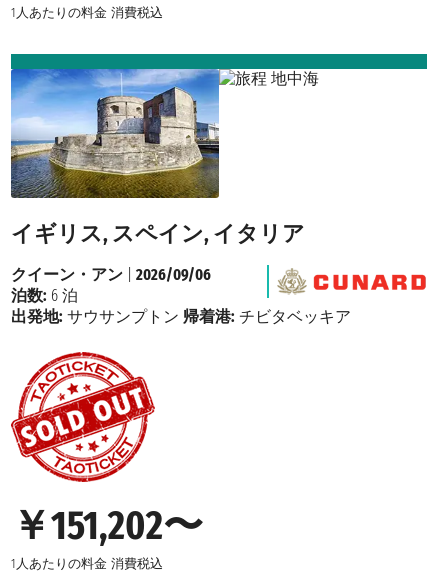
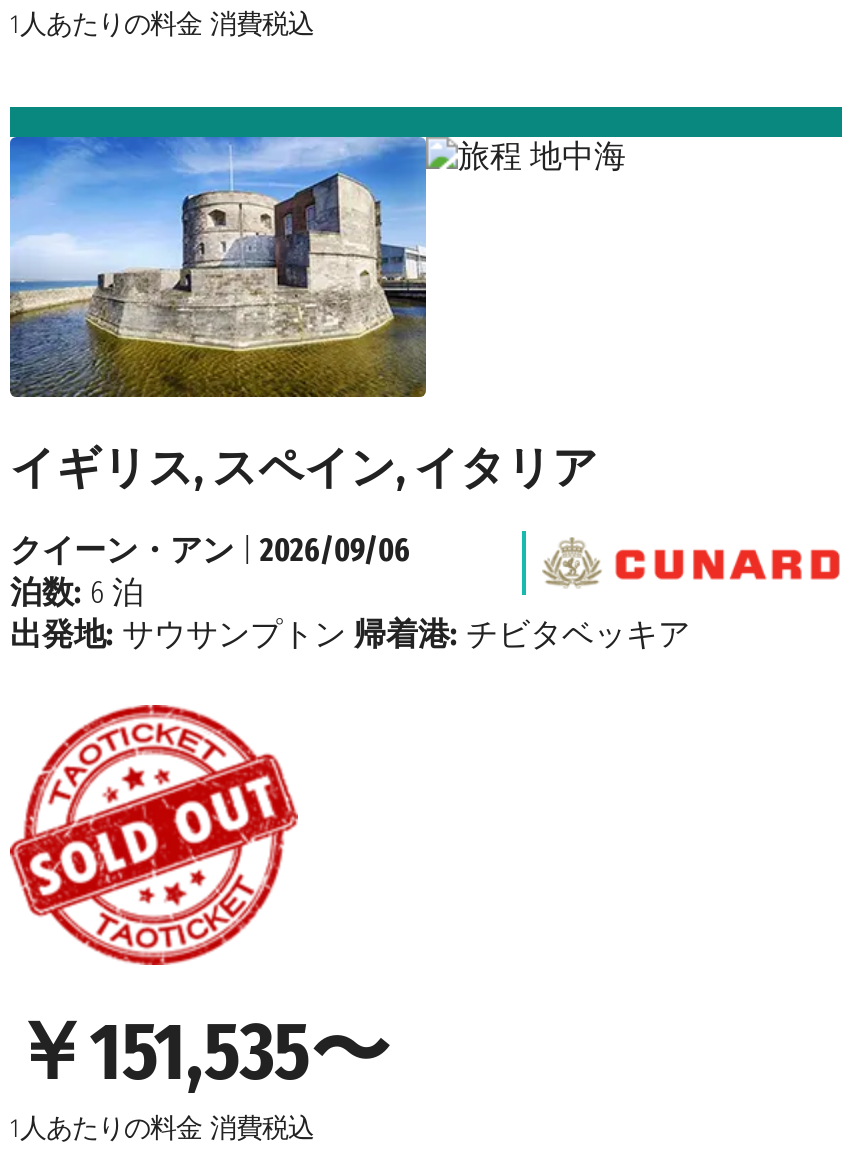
- ￥151,202〜
+ ￥151,535〜
